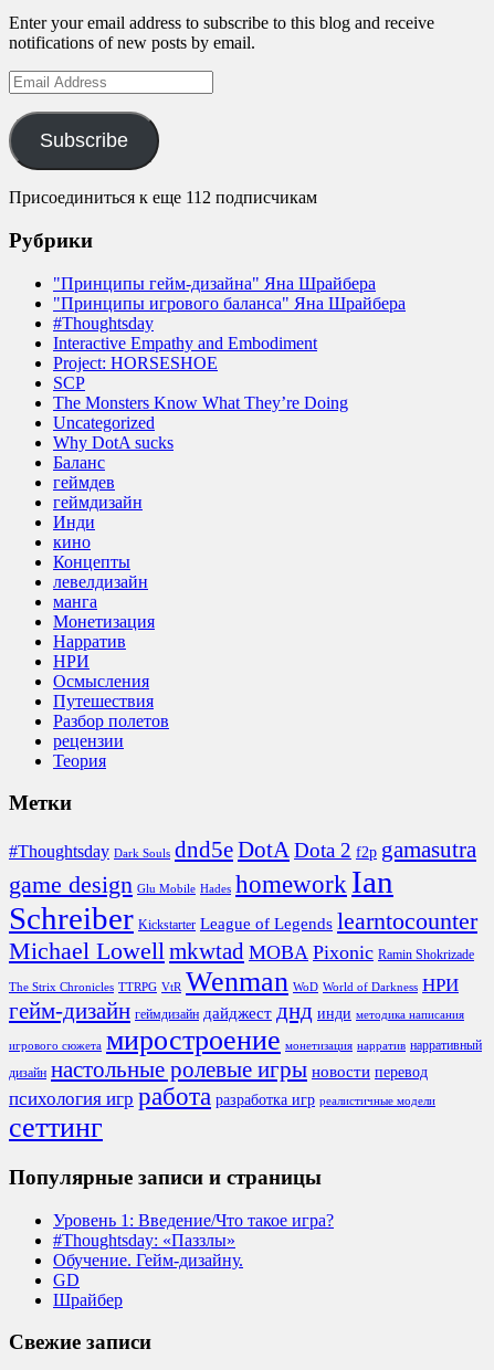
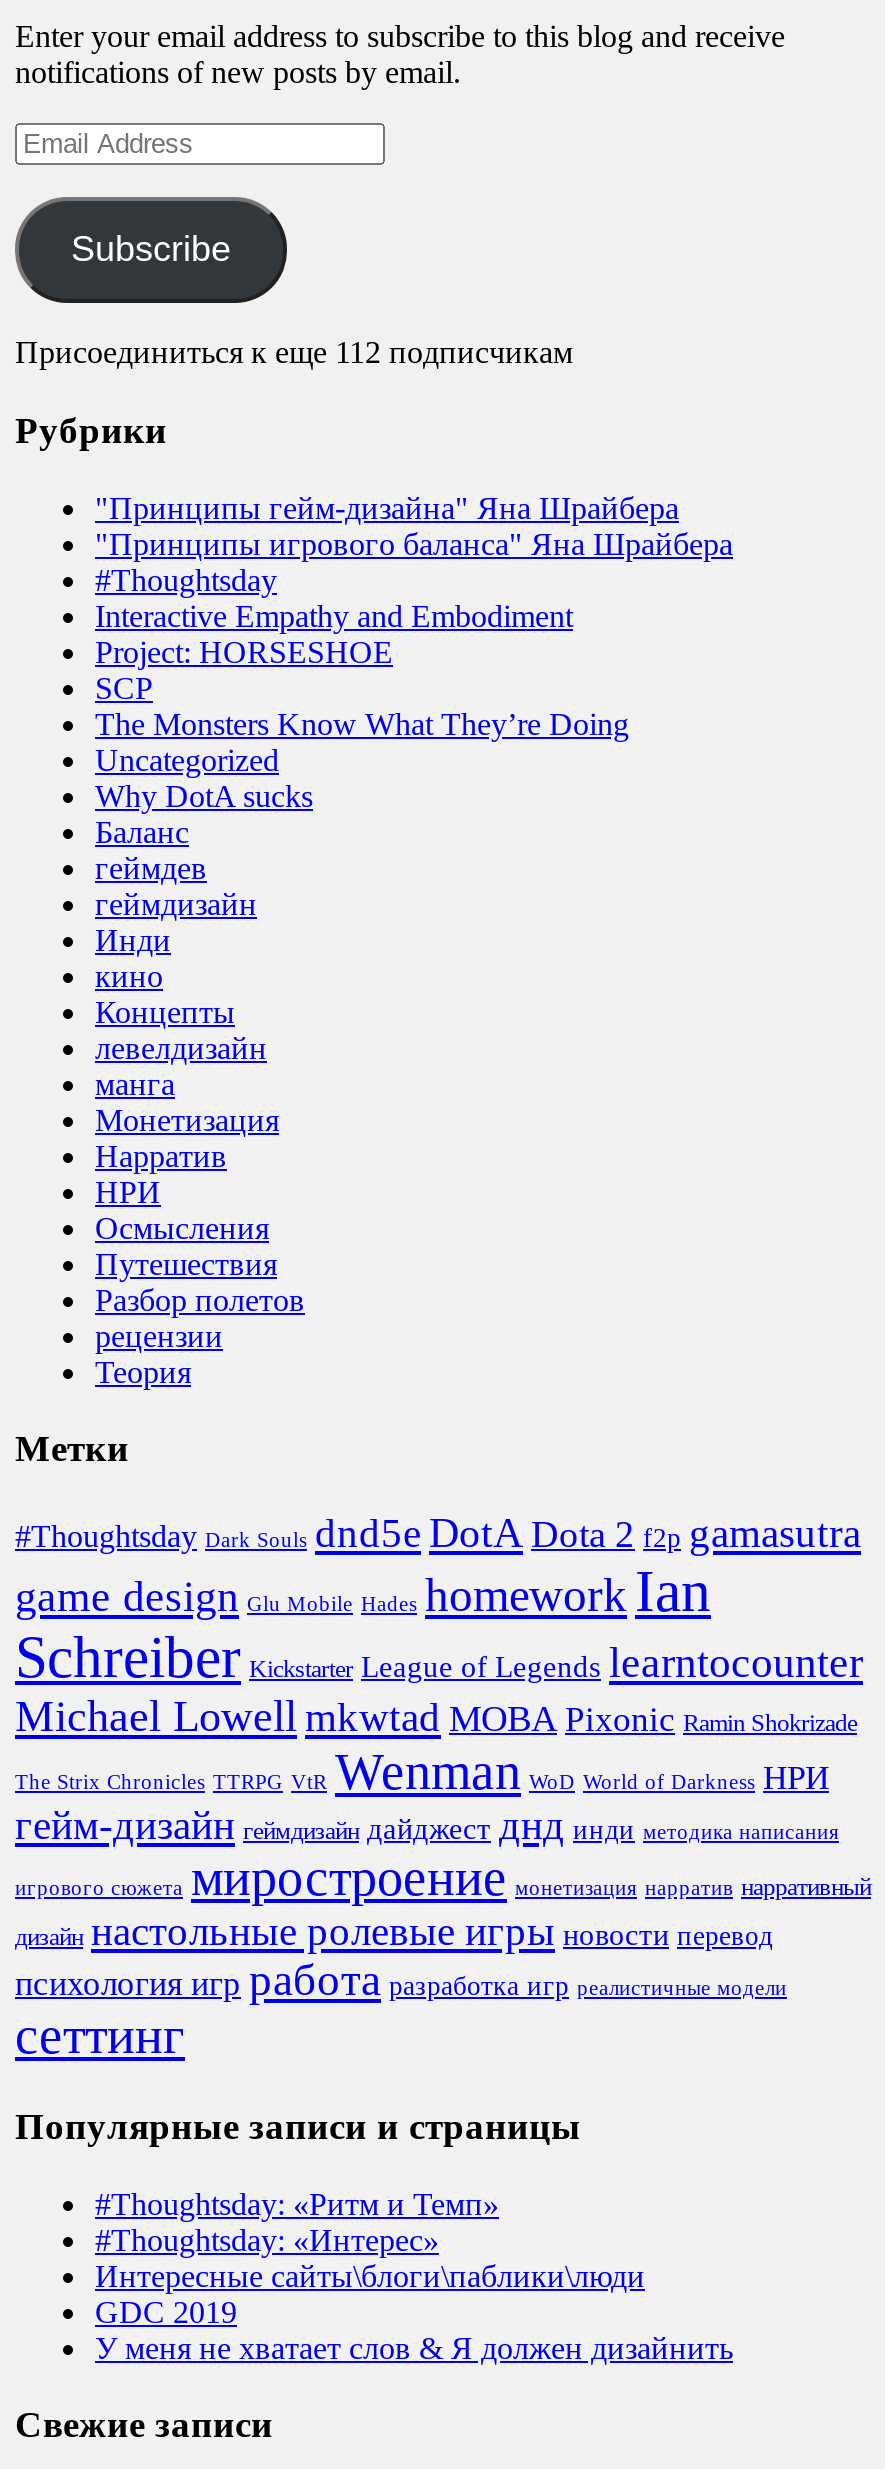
- Уровень 1: Введение/Что такое игра?
- #Thoughtsday: «Паззлы»
- Обучение. Гейм-дизайну.
- GD
- Шрайбер
+ #Thoughtsday: «Ритм и Темп»
+ #Thoughtsday: «Интерес»
+ Интересные сайты\блоги\паблики\люди
+ GDC 2019
+ У меня не хватает слов & Я должен дизайнить
